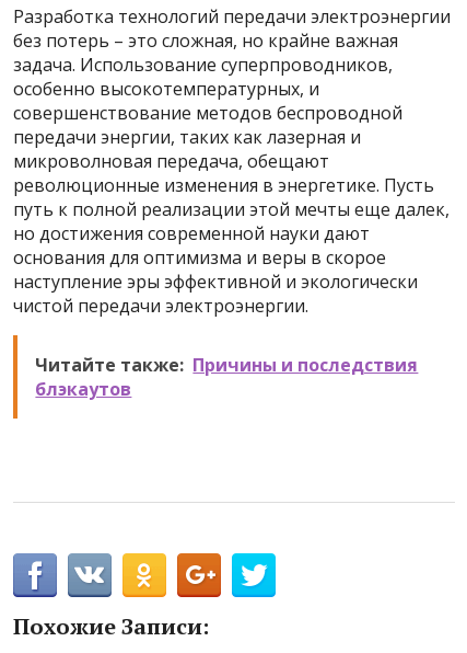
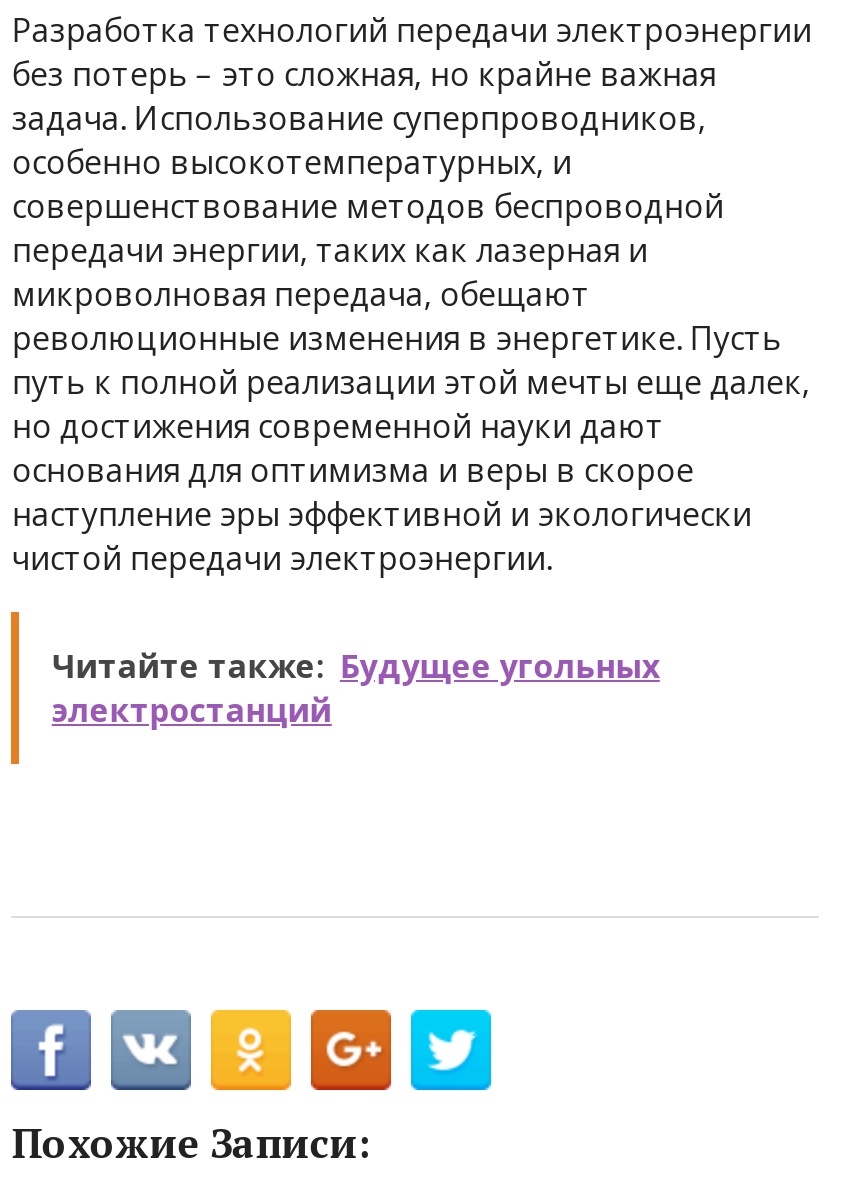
- Читайте также: Причины и последствия
- блэкаутов
+ Читайте также: Будущее угольных
+ электростанций
